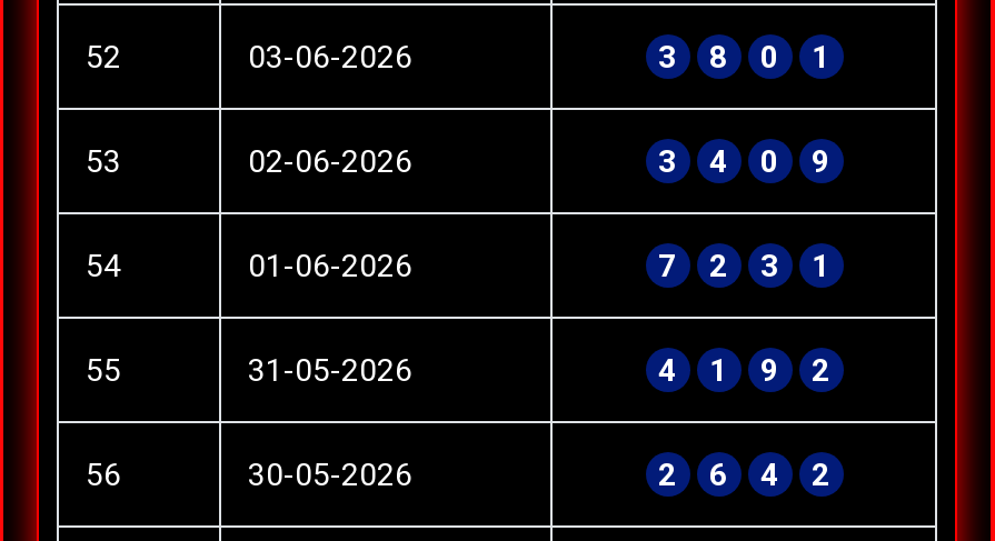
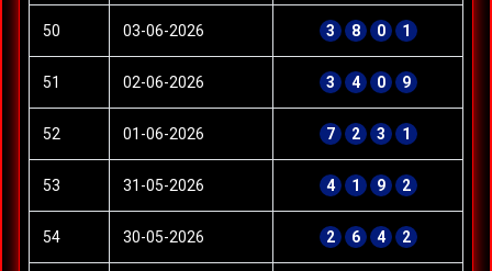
- 52
+ 50

- 53
+ 51

- 54
+ 52

- 55
+ 53

- 56
+ 54
